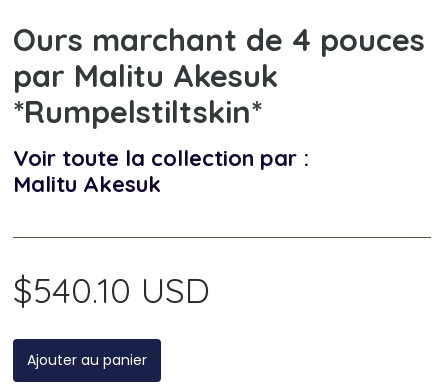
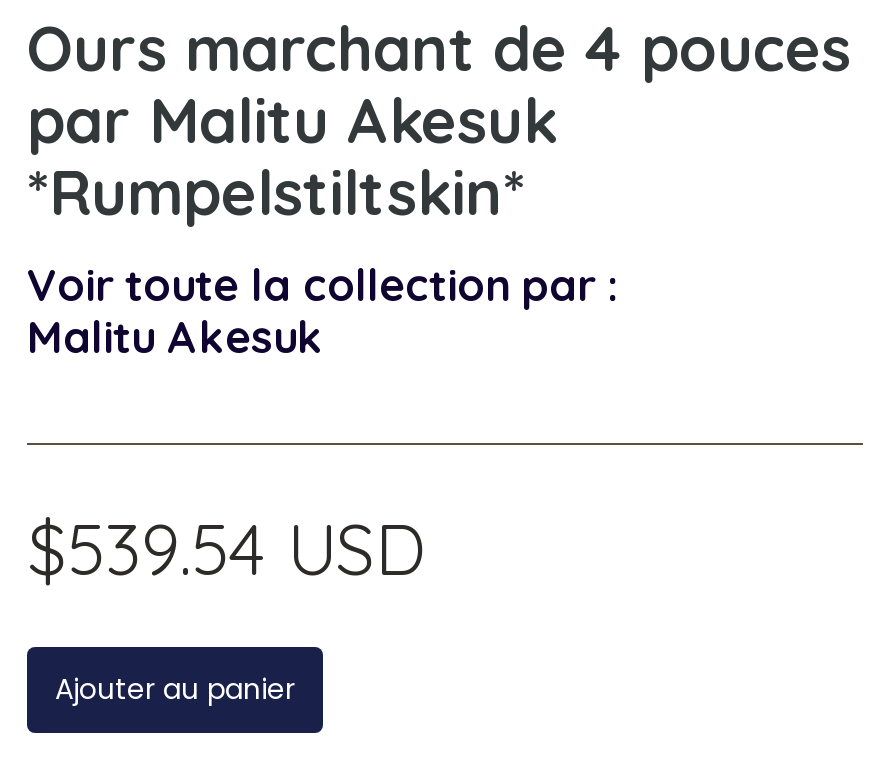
- $540.10 USD
+ $539.54 USD
